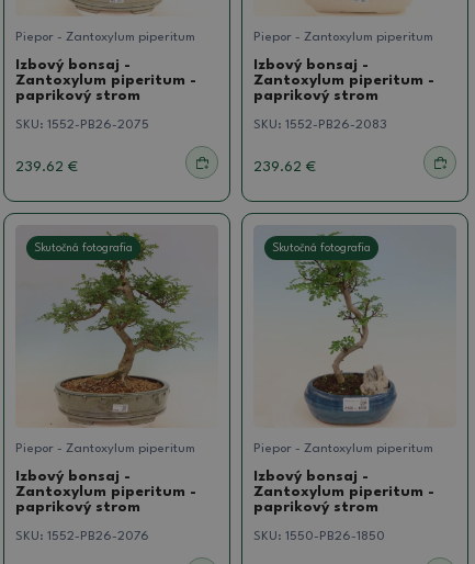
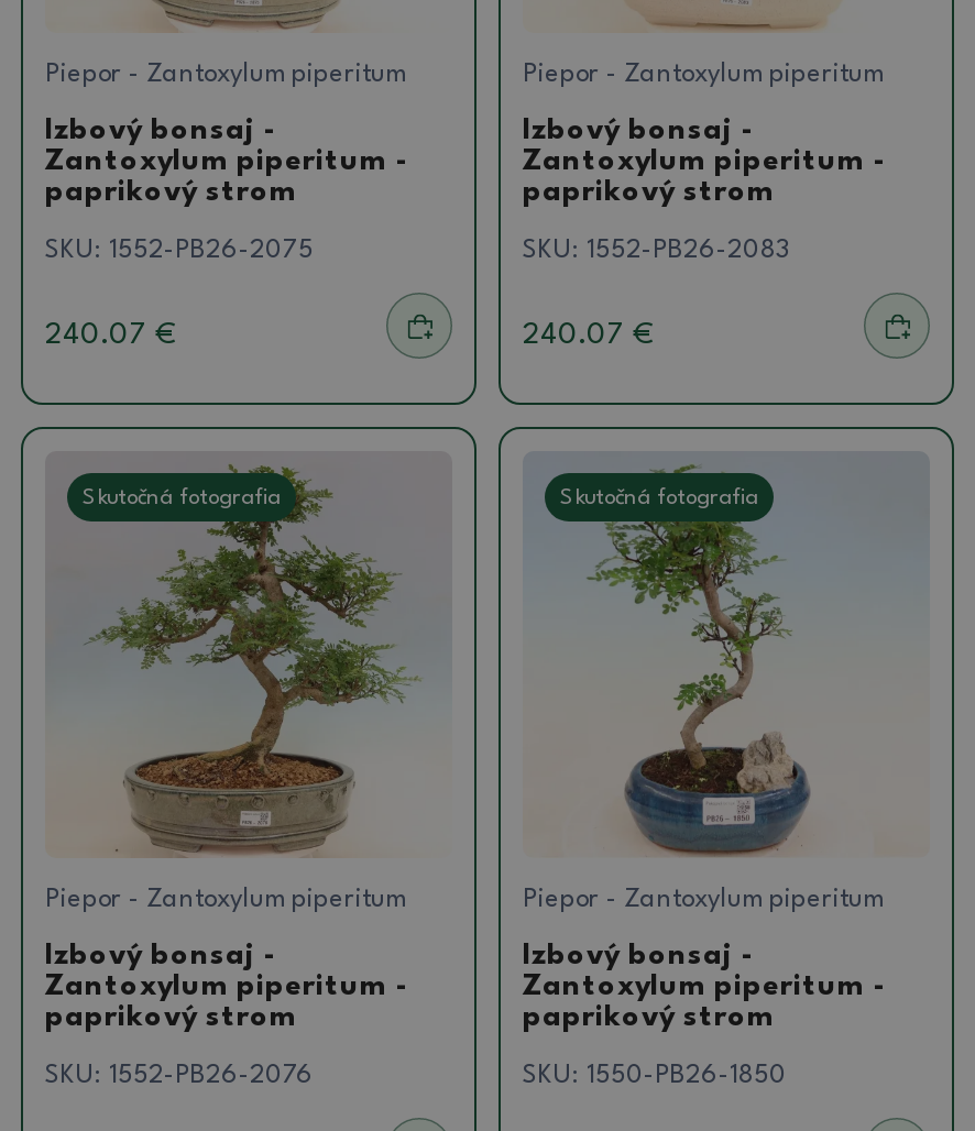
- 239.62 €
+ 240.07 €

- 239.62 €
+ 240.07 €
